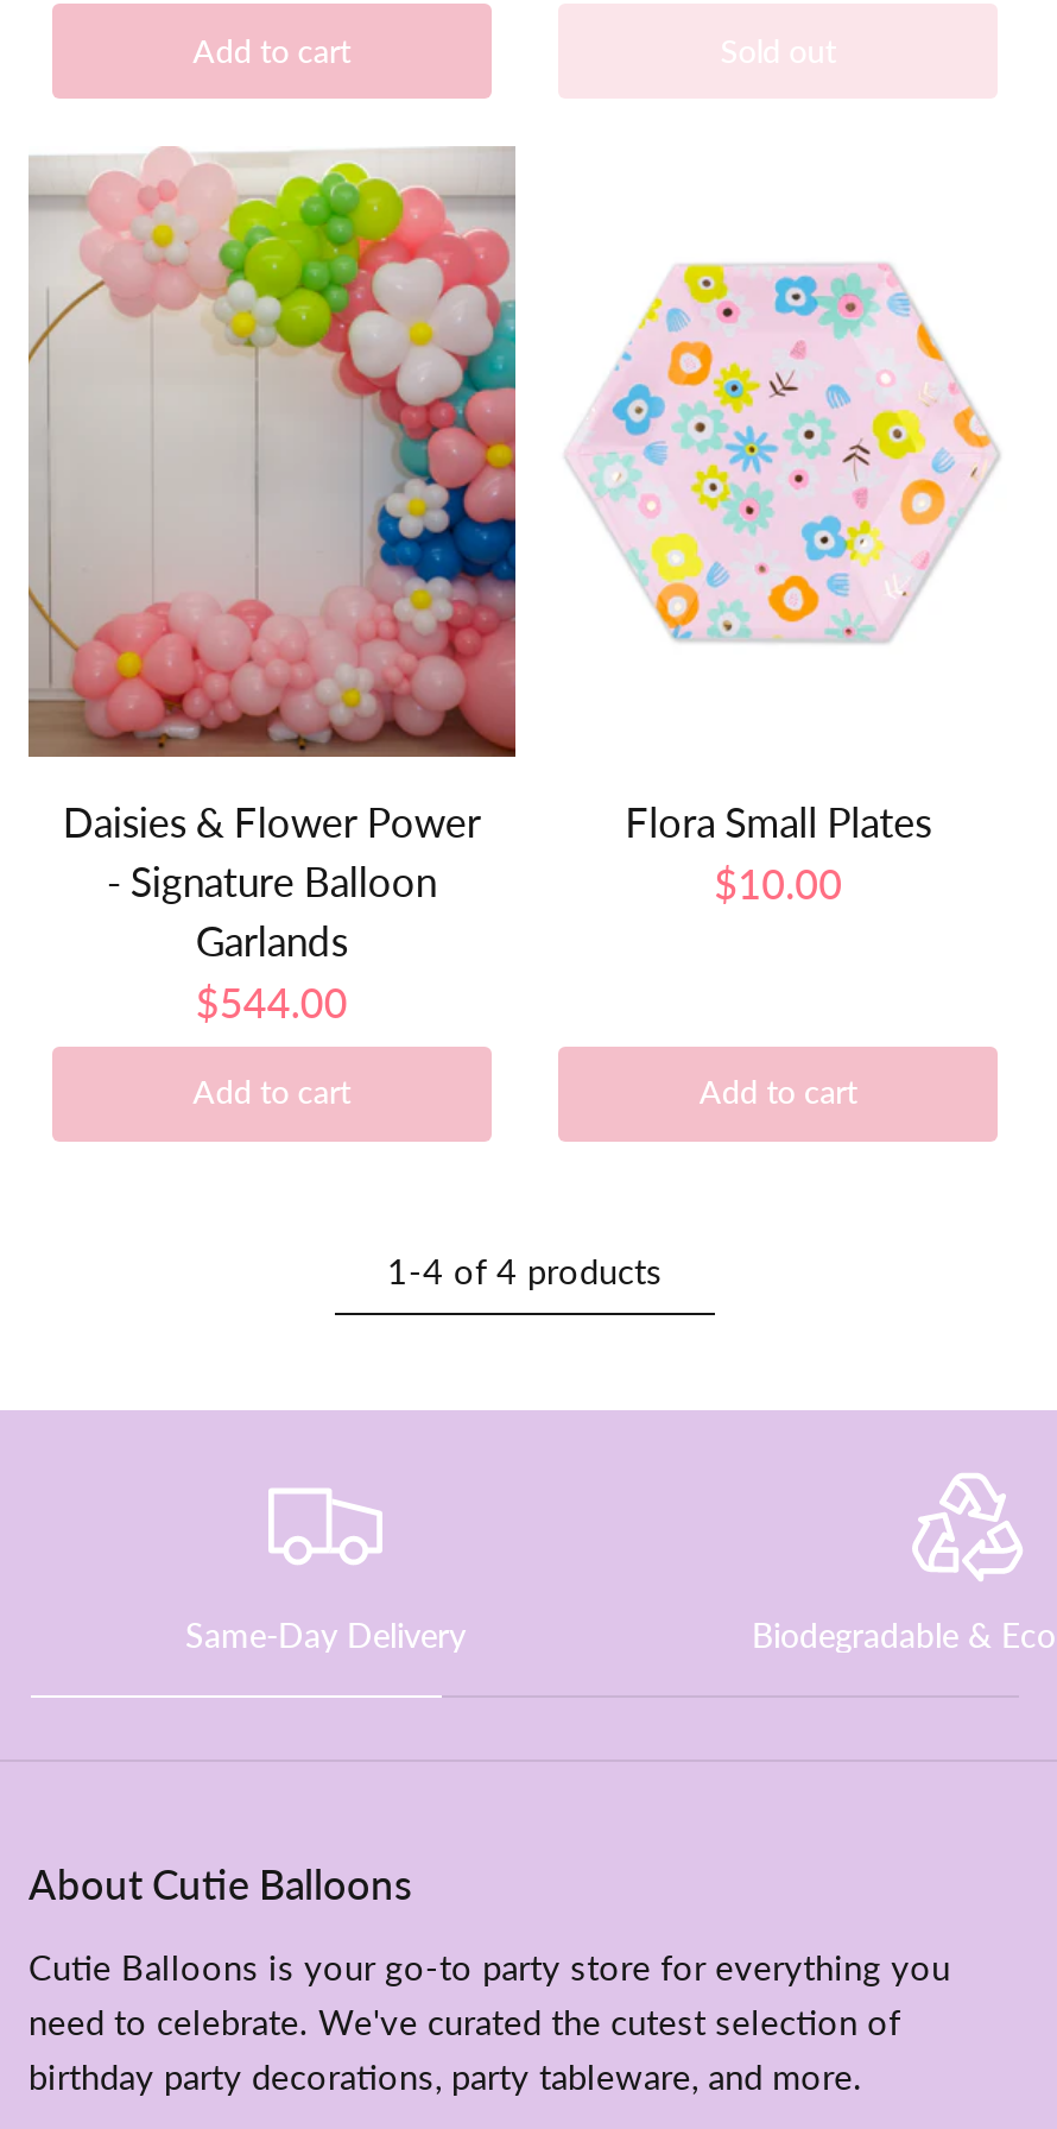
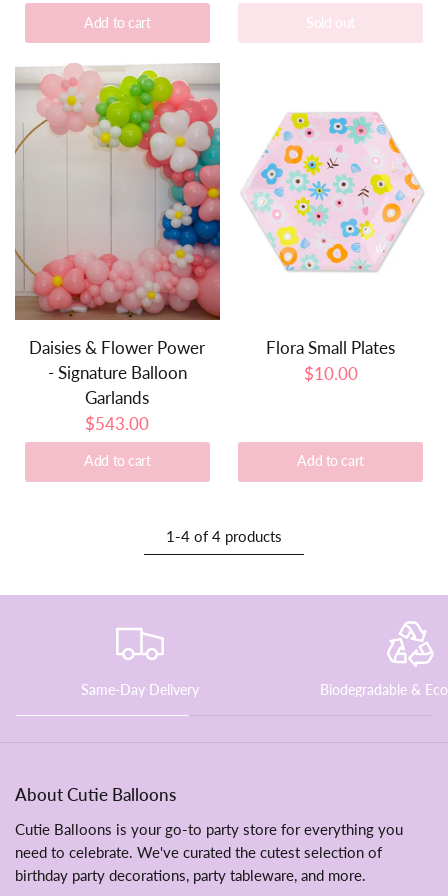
- $544.00
+ $543.00
